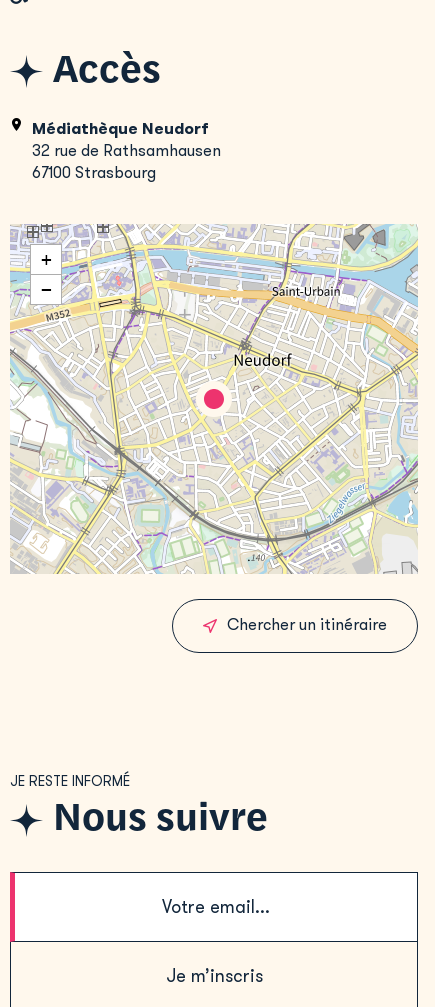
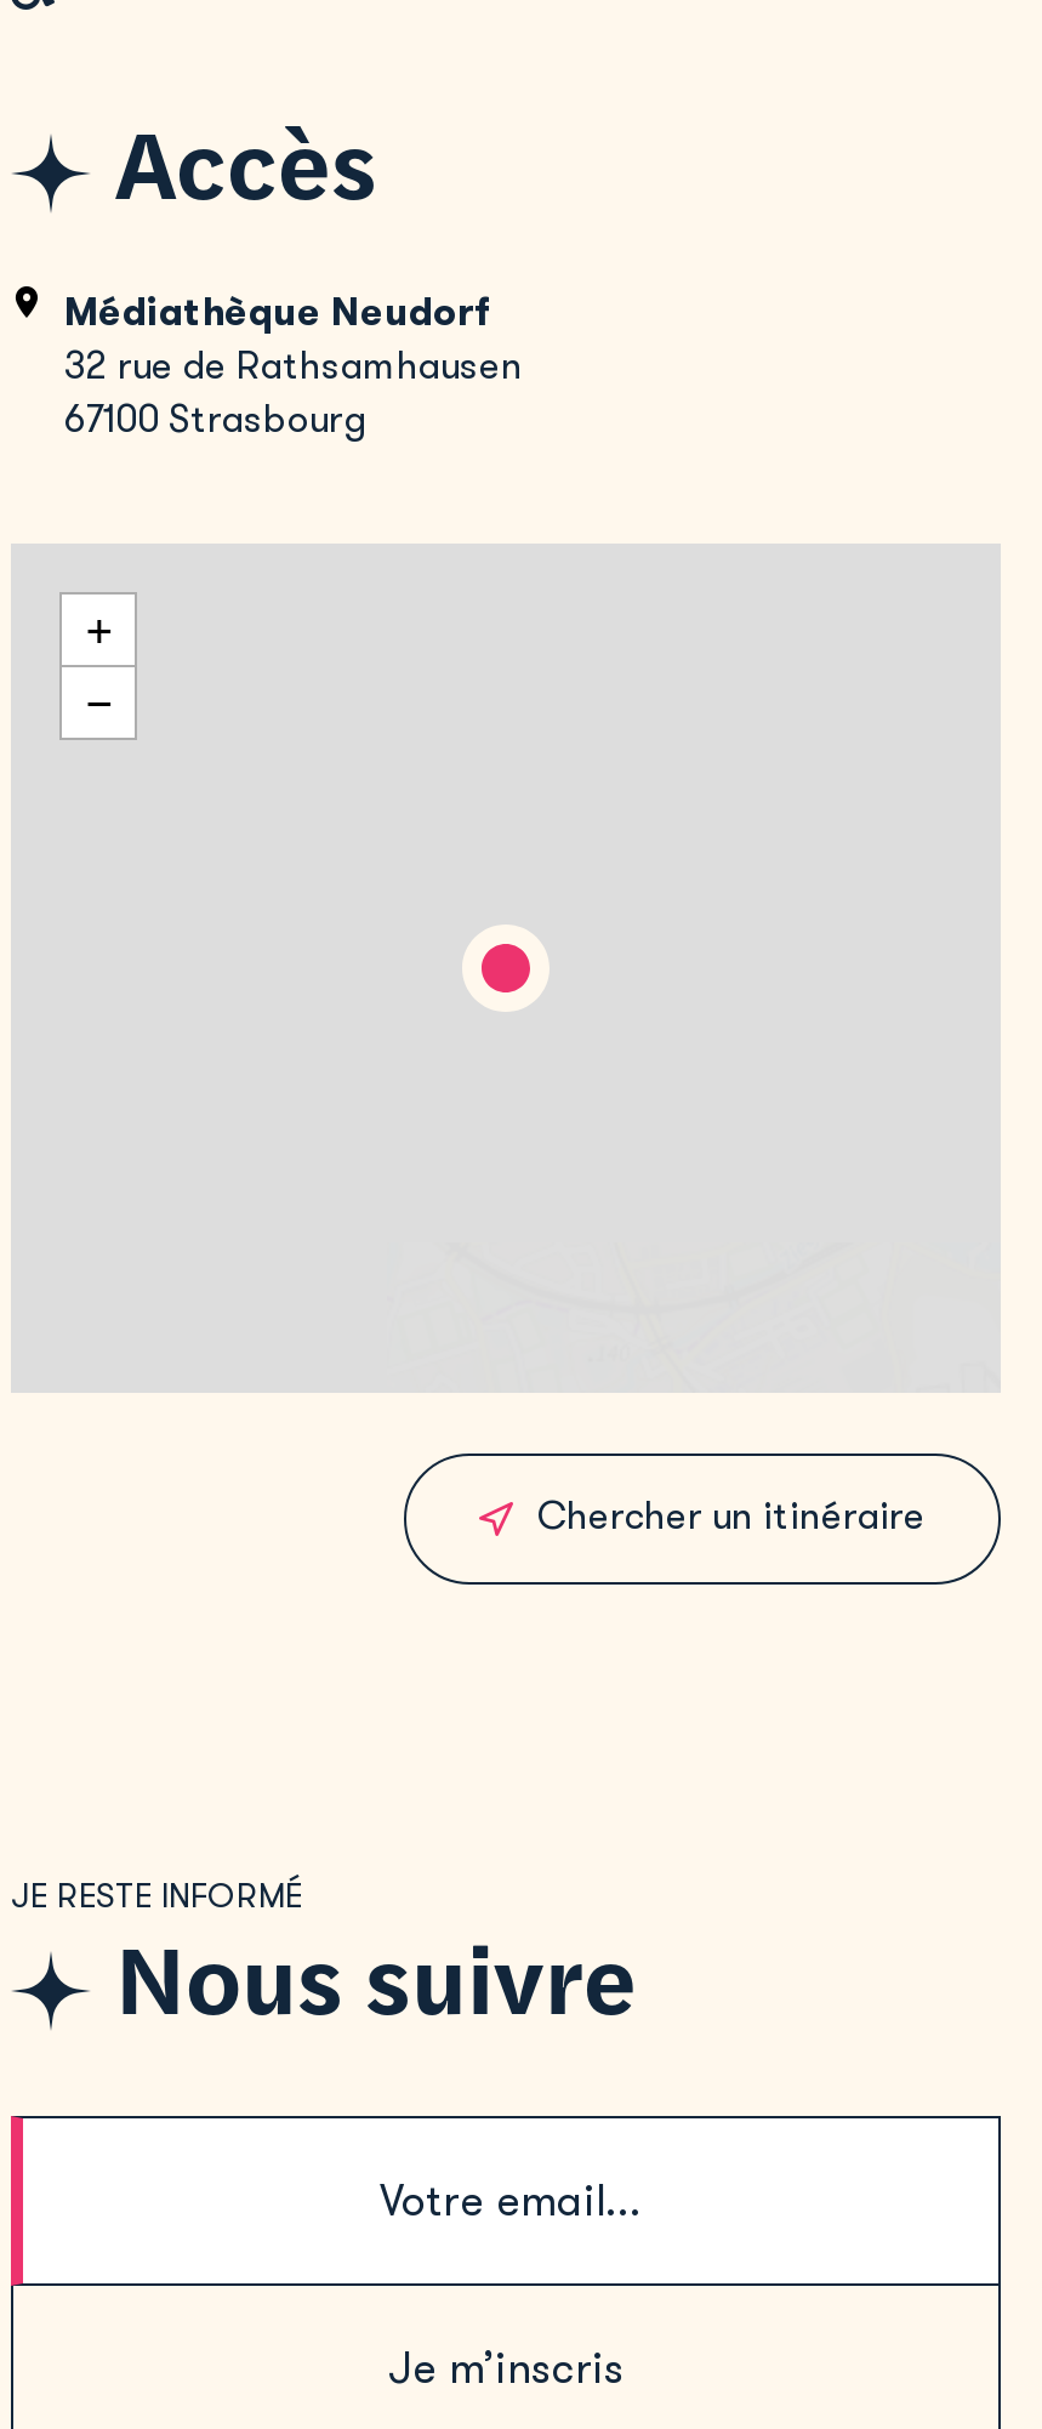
- [image]
